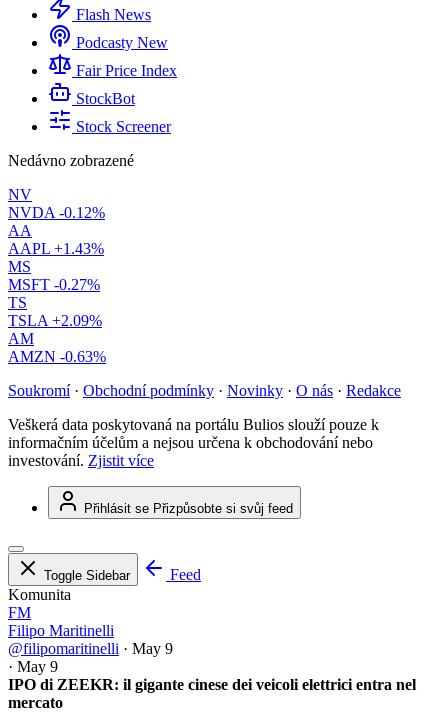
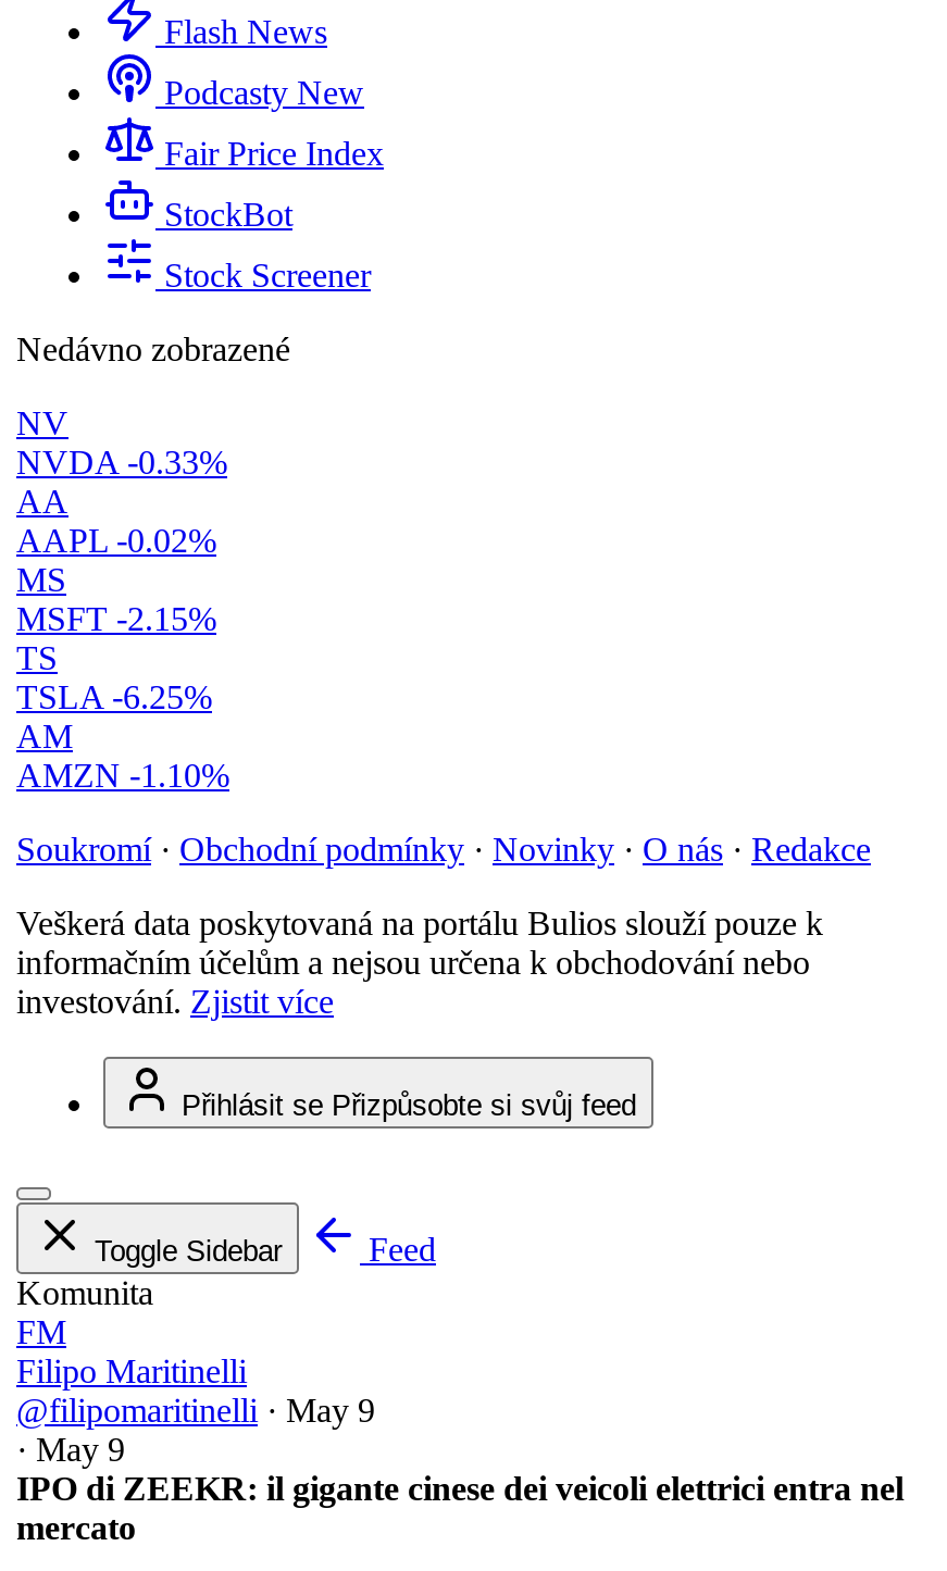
- NVDA -0.12%
+ NVDA -0.33%

- AAPL +1.43%
+ AAPL -0.02%

- MSFT -0.27%
+ MSFT -2.15%

- TSLA +2.09%
+ TSLA -6.25%

- AMZN -0.63%
+ AMZN -1.10%
